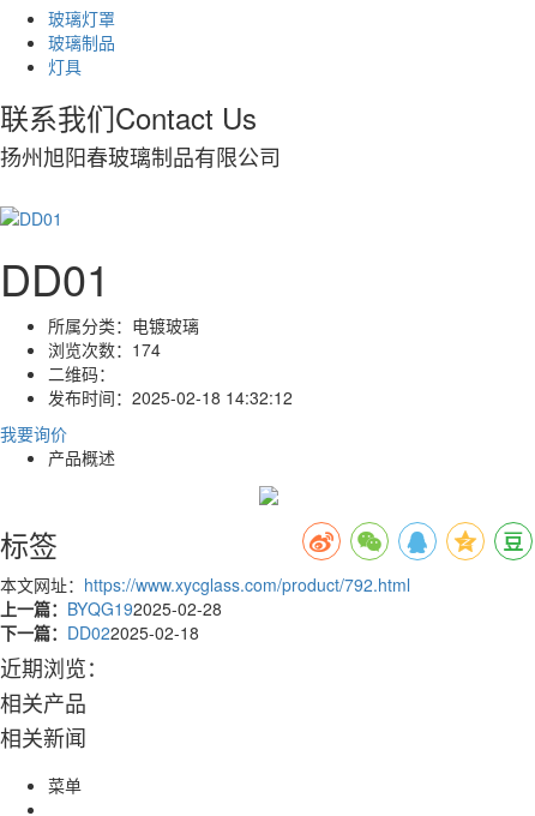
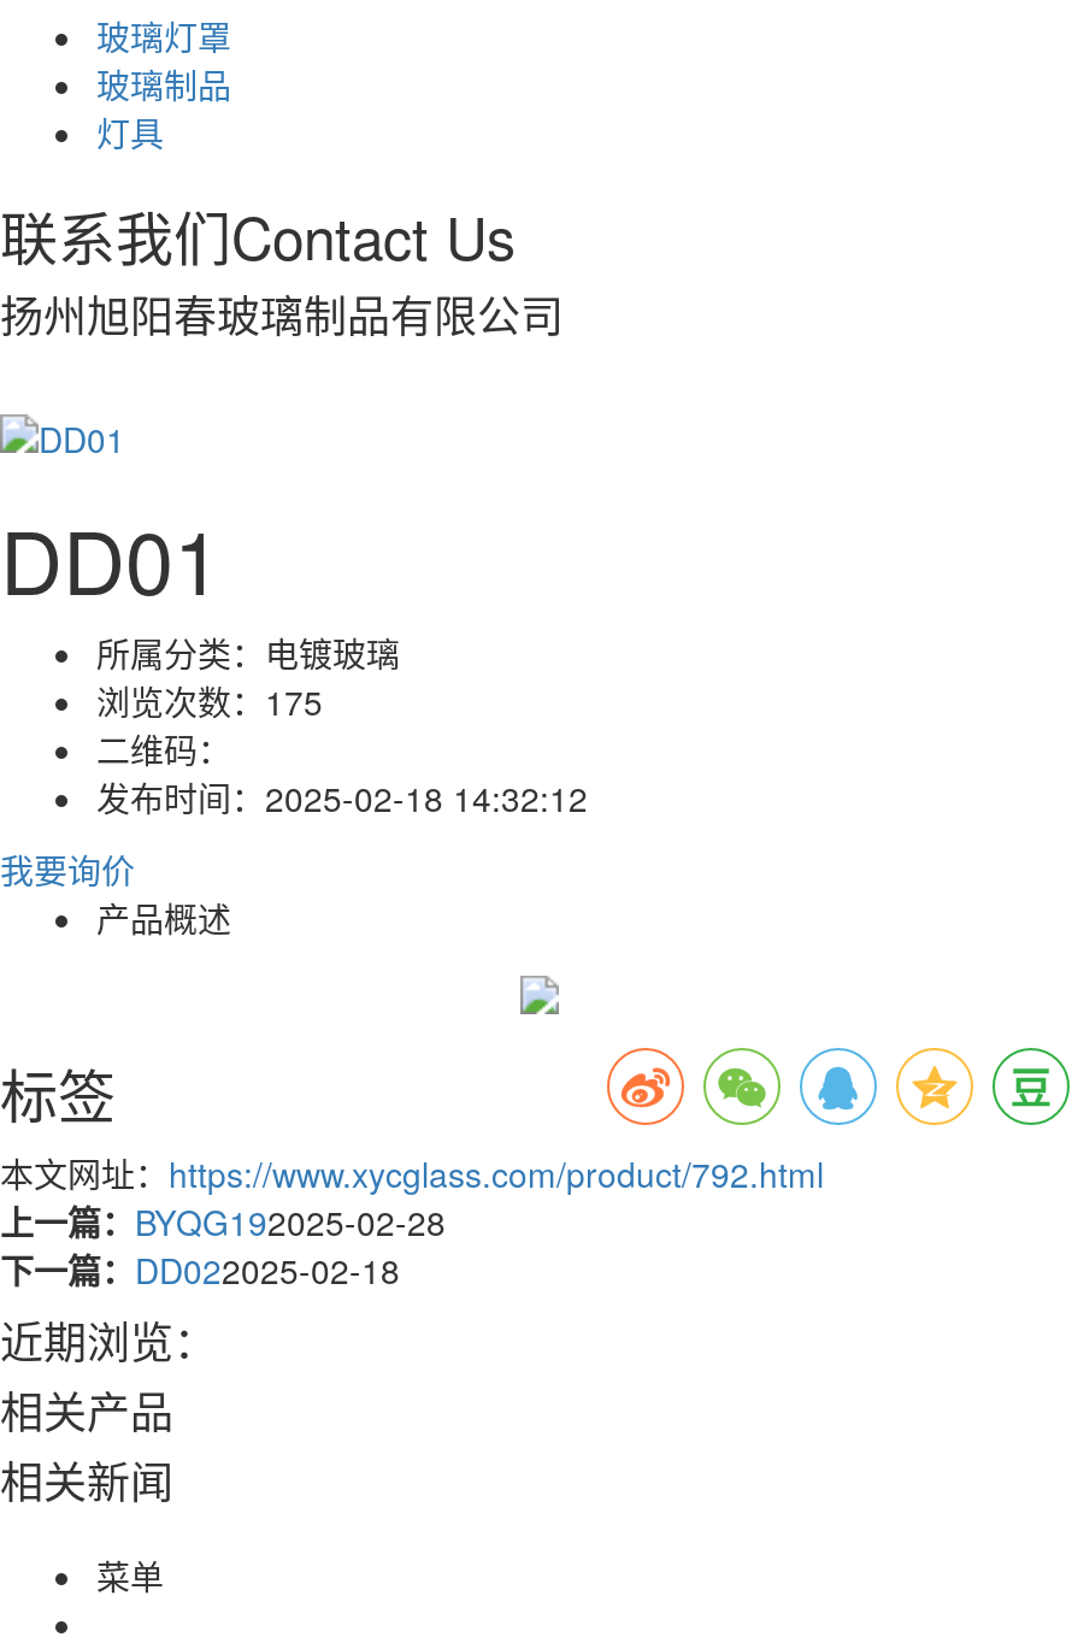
- 浏览次数：174
+ 浏览次数：175
